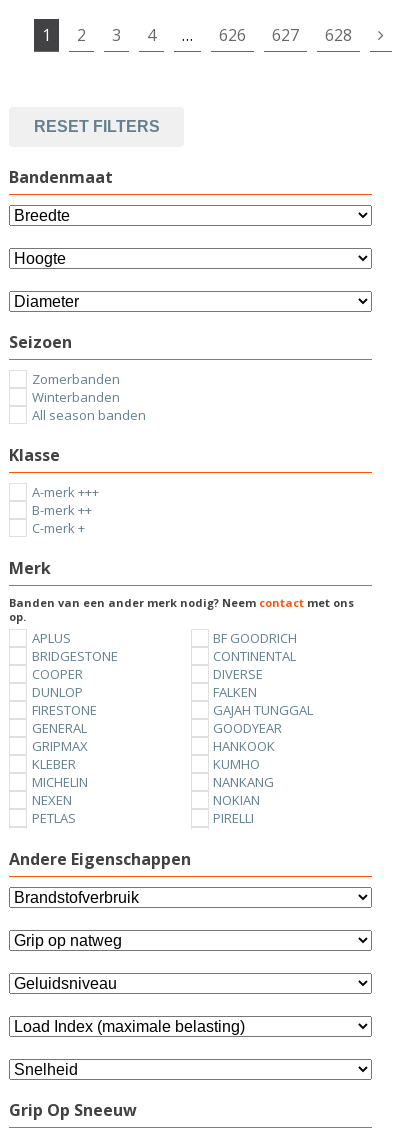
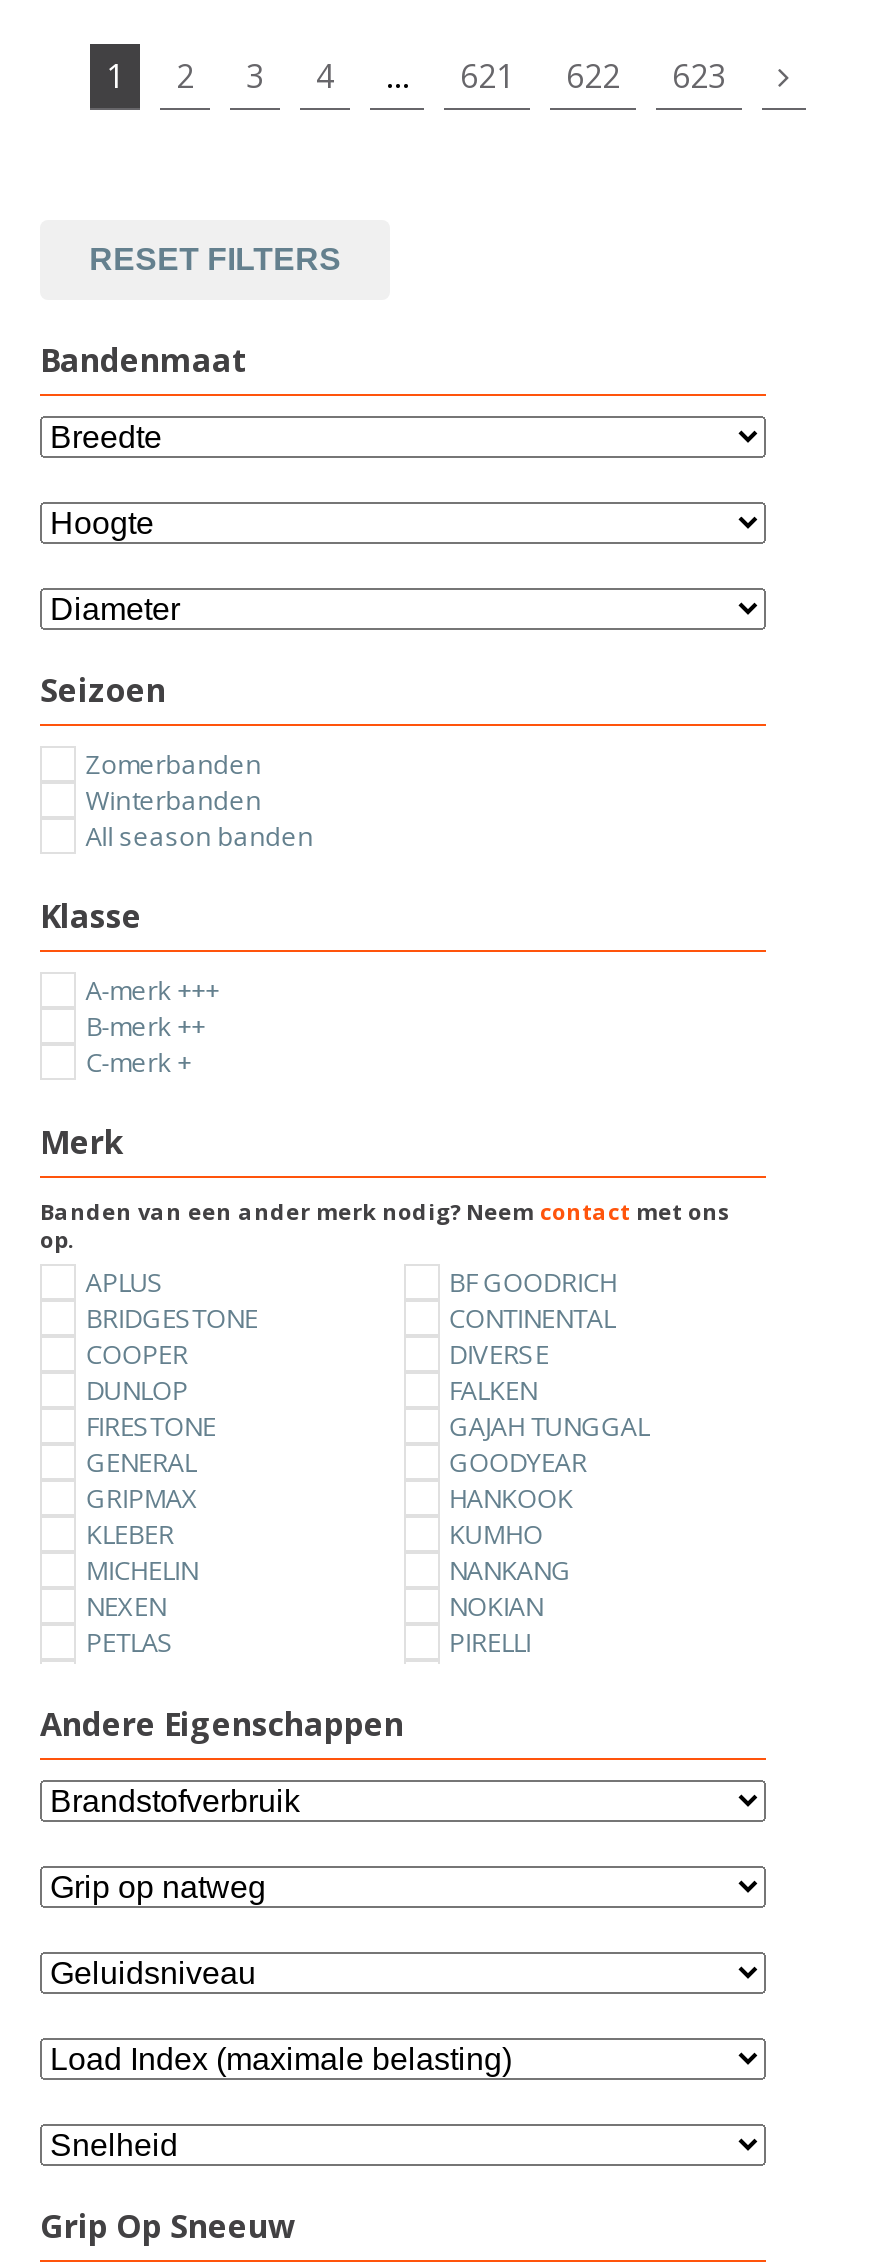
- 626
+ 621

- 627
+ 622

- 628
+ 623
